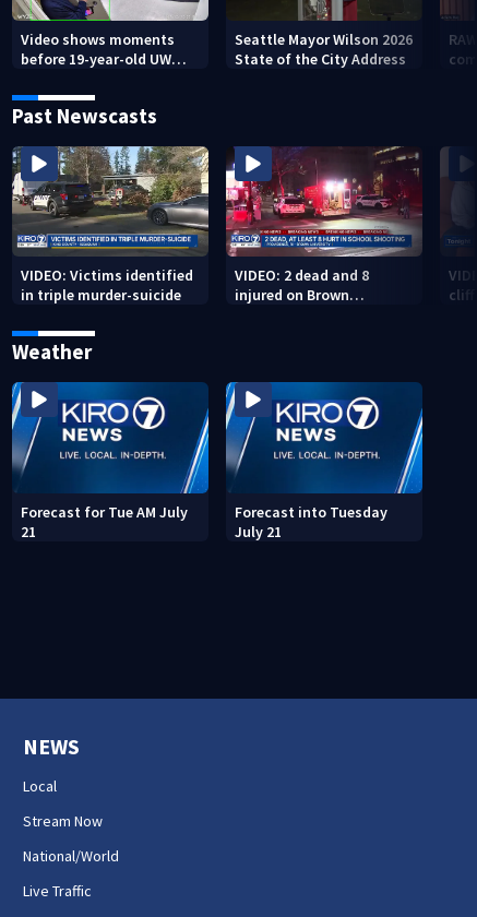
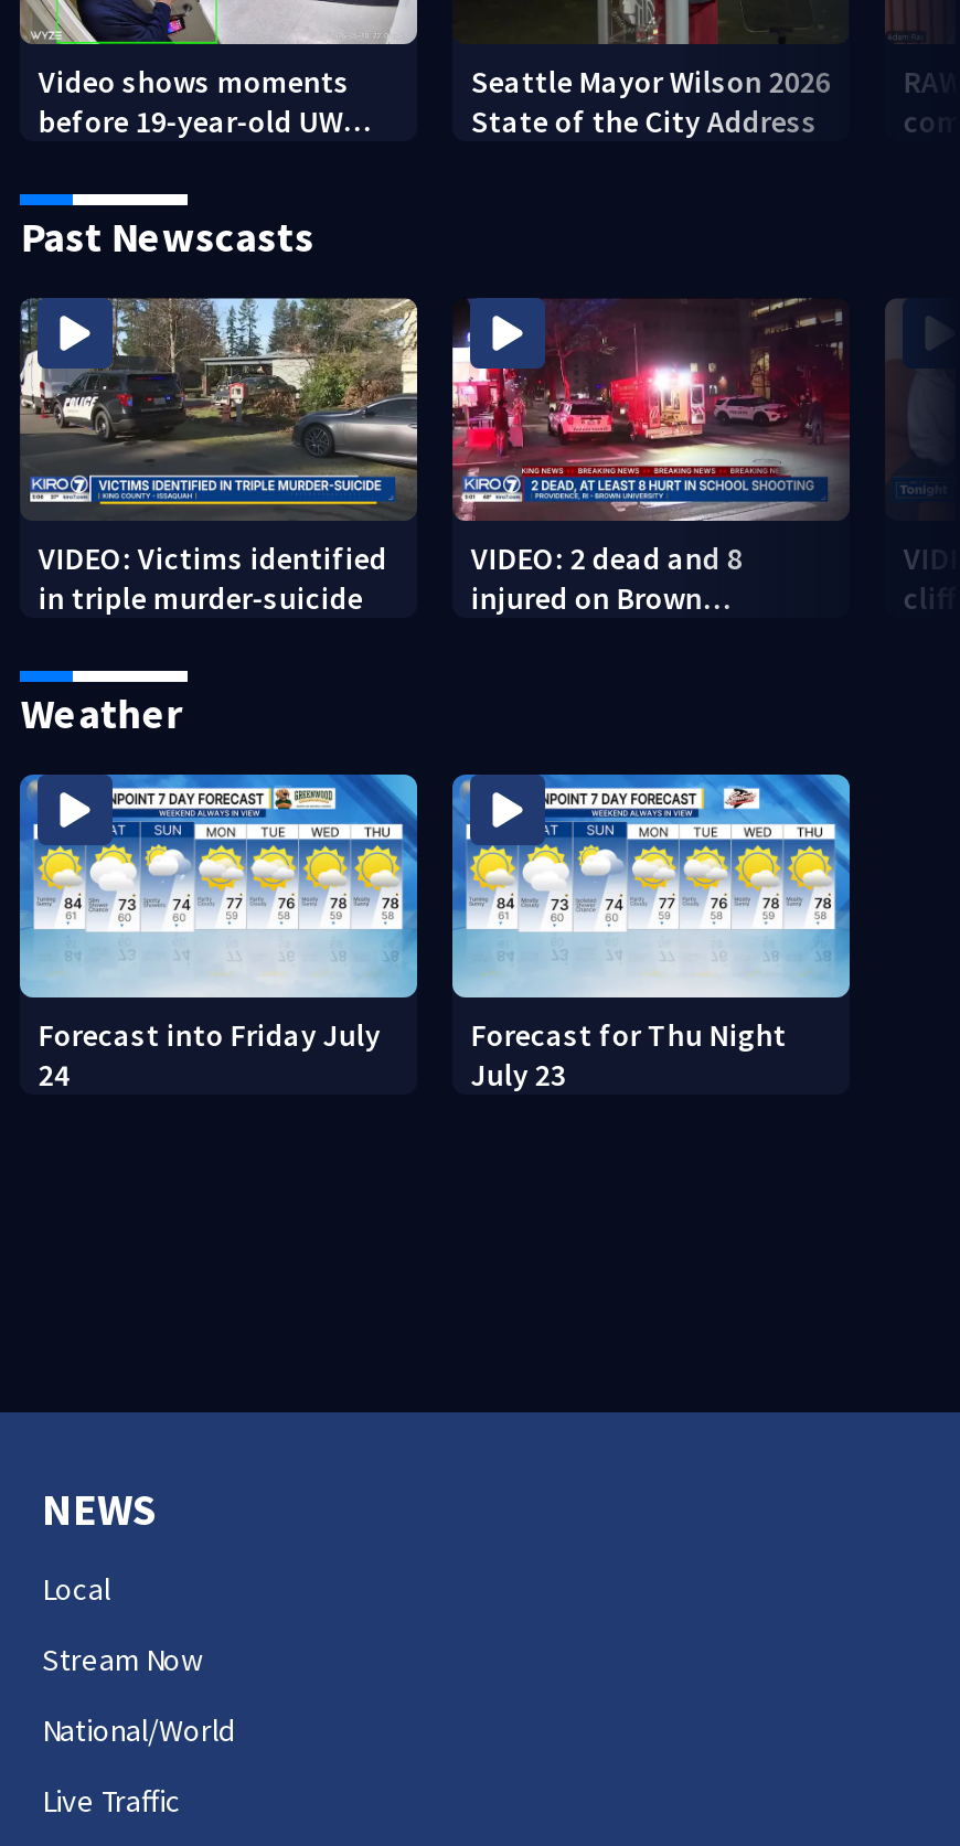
- [image]
- Forecast for Tue AM July
- 21
+ [image]
+ Forecast into Friday July
+ 24

- [image]
- Forecast into Tuesday
- July 21
+ [image]
+ Forecast for Thu Night
+ July 23
